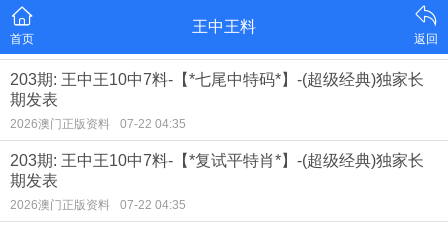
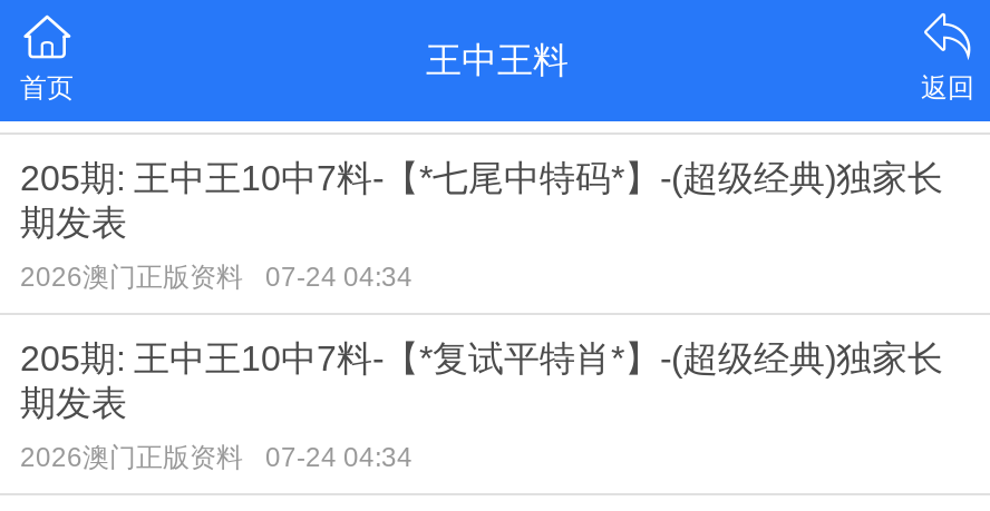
- 203期: 王中王10中7料-【*七尾中特码*】-(超级经典)独家长
+ 205期: 王中王10中7料-【*七尾中特码*】-(超级经典)独家长

- 2026澳门正版资料 07-22 04:35
+ 2026澳门正版资料 07-24 04:34

- 203期: 王中王10中7料-【*复试平特肖*】-(超级经典)独家长
+ 205期: 王中王10中7料-【*复试平特肖*】-(超级经典)独家长

- 2026澳门正版资料 07-22 04:35
+ 2026澳门正版资料 07-24 04:34
